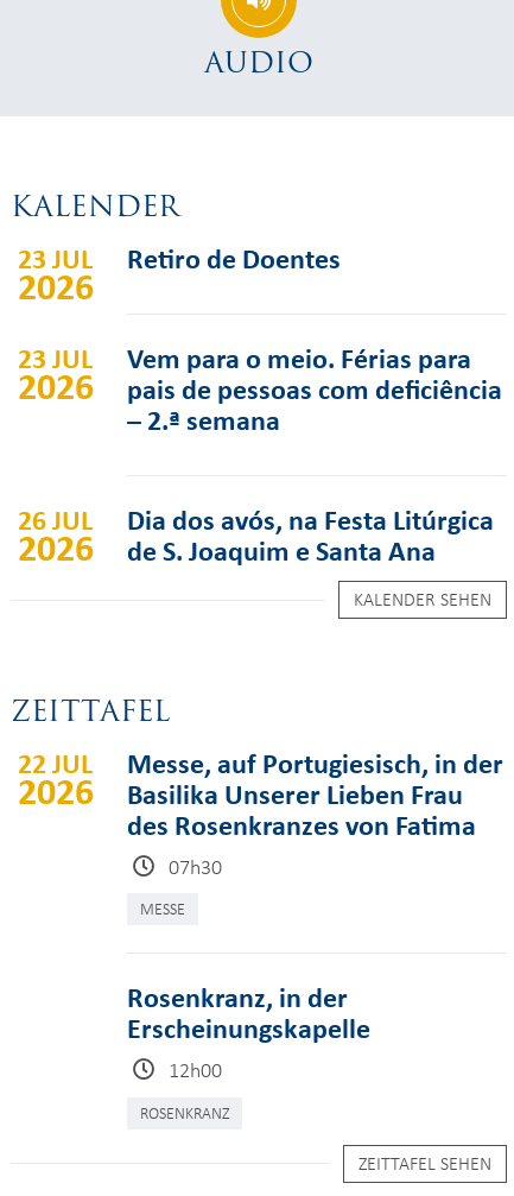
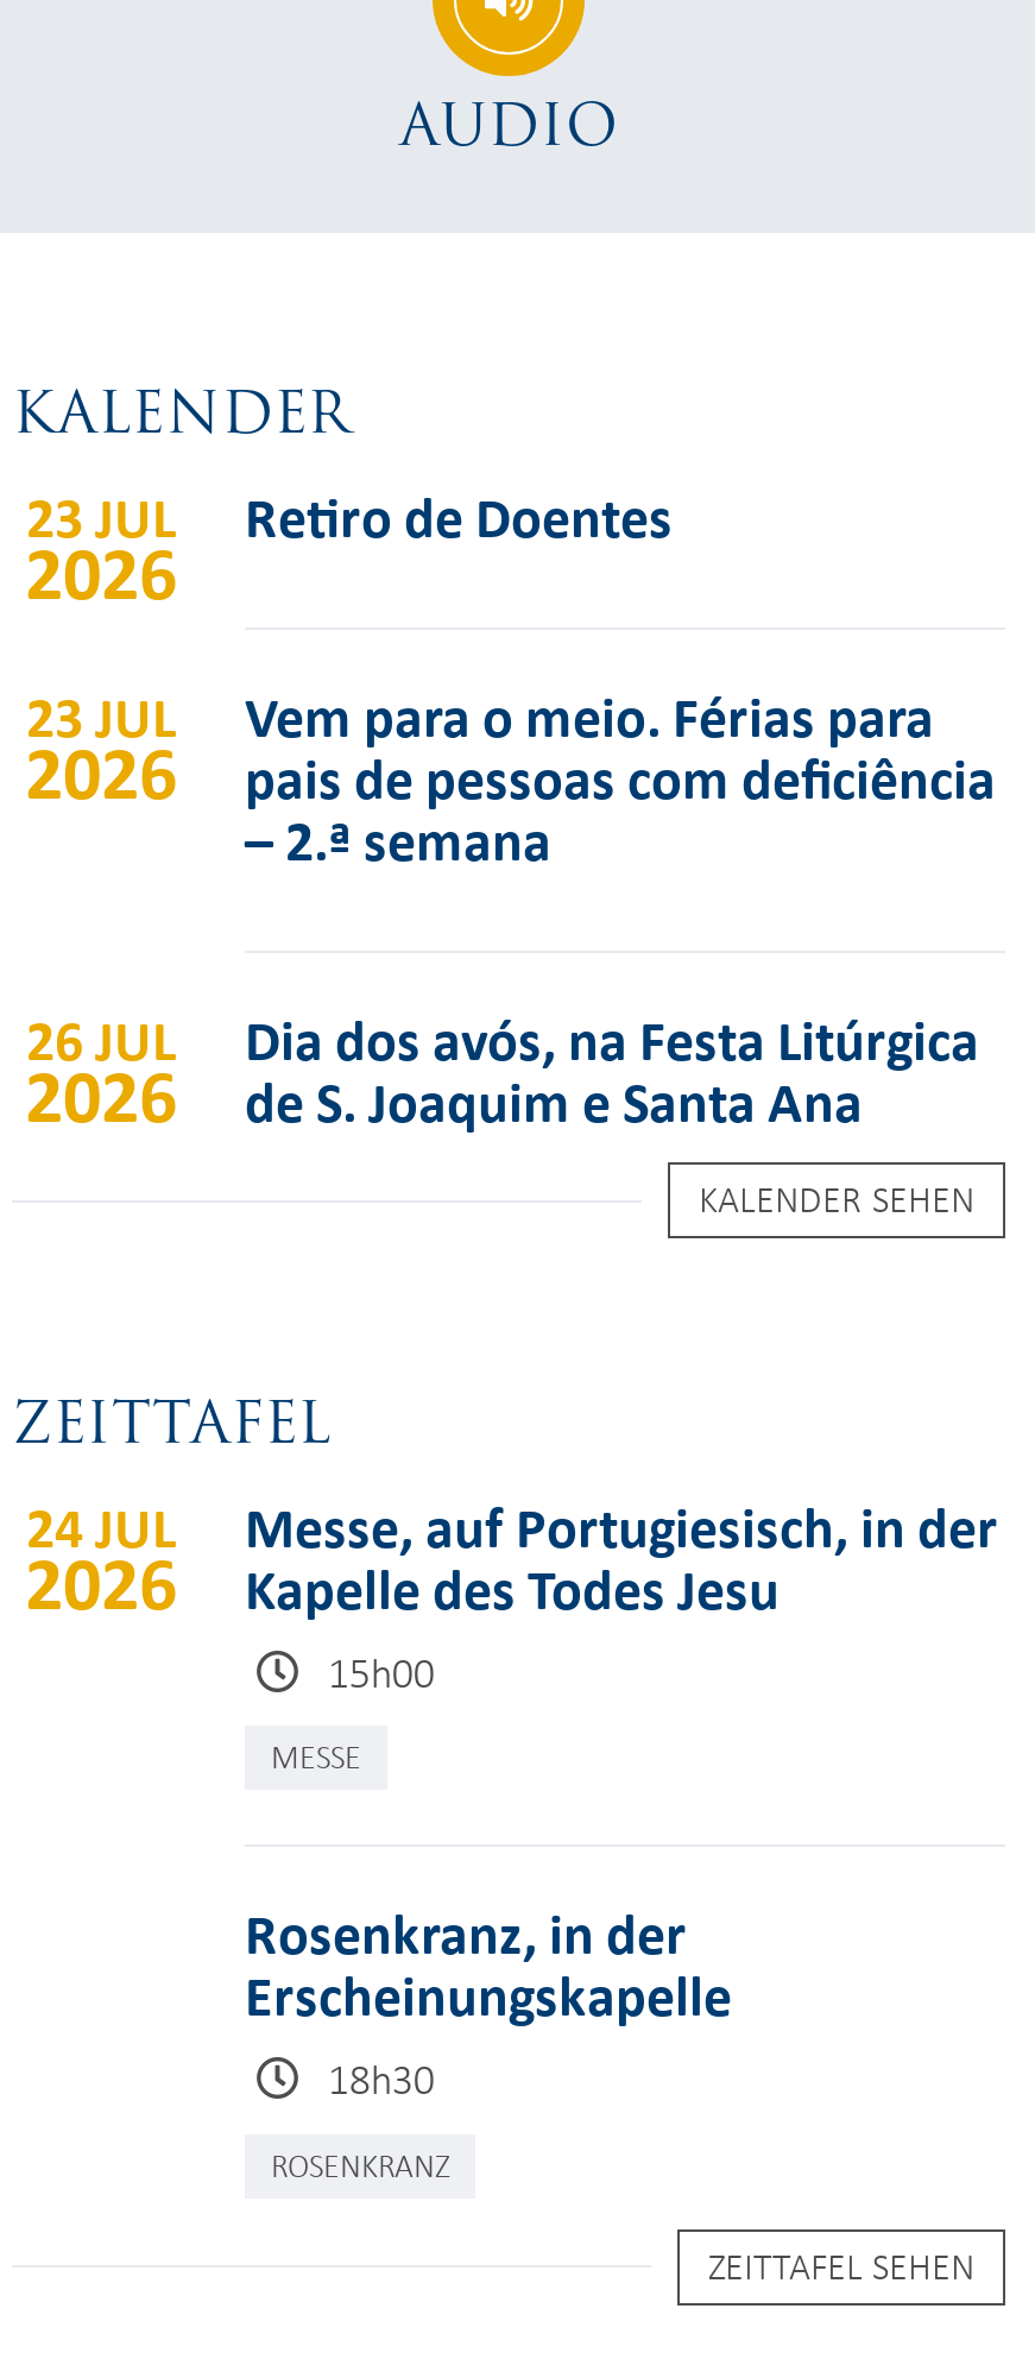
- 22 JUL Messe, auf Portugiesisch, in der
+ 24 JUL Messe, auf Portugiesisch, in der

- Basilika Unserer Lieben Frau
- des Rosenkranzes von Fatima
- 07h30
+ Kapelle des Todes Jesu
+ 15h00

- 12h00
+ 18h30
